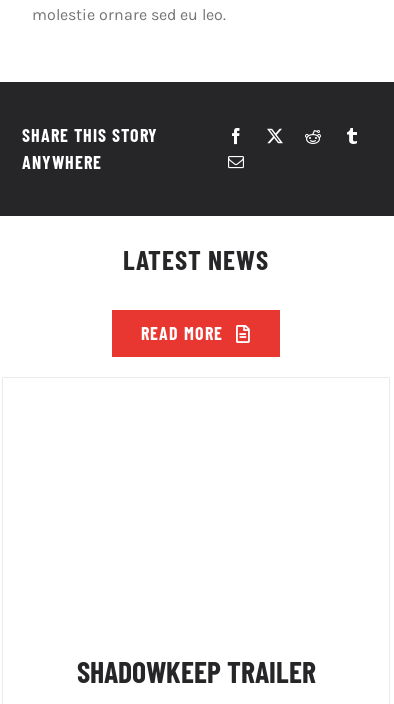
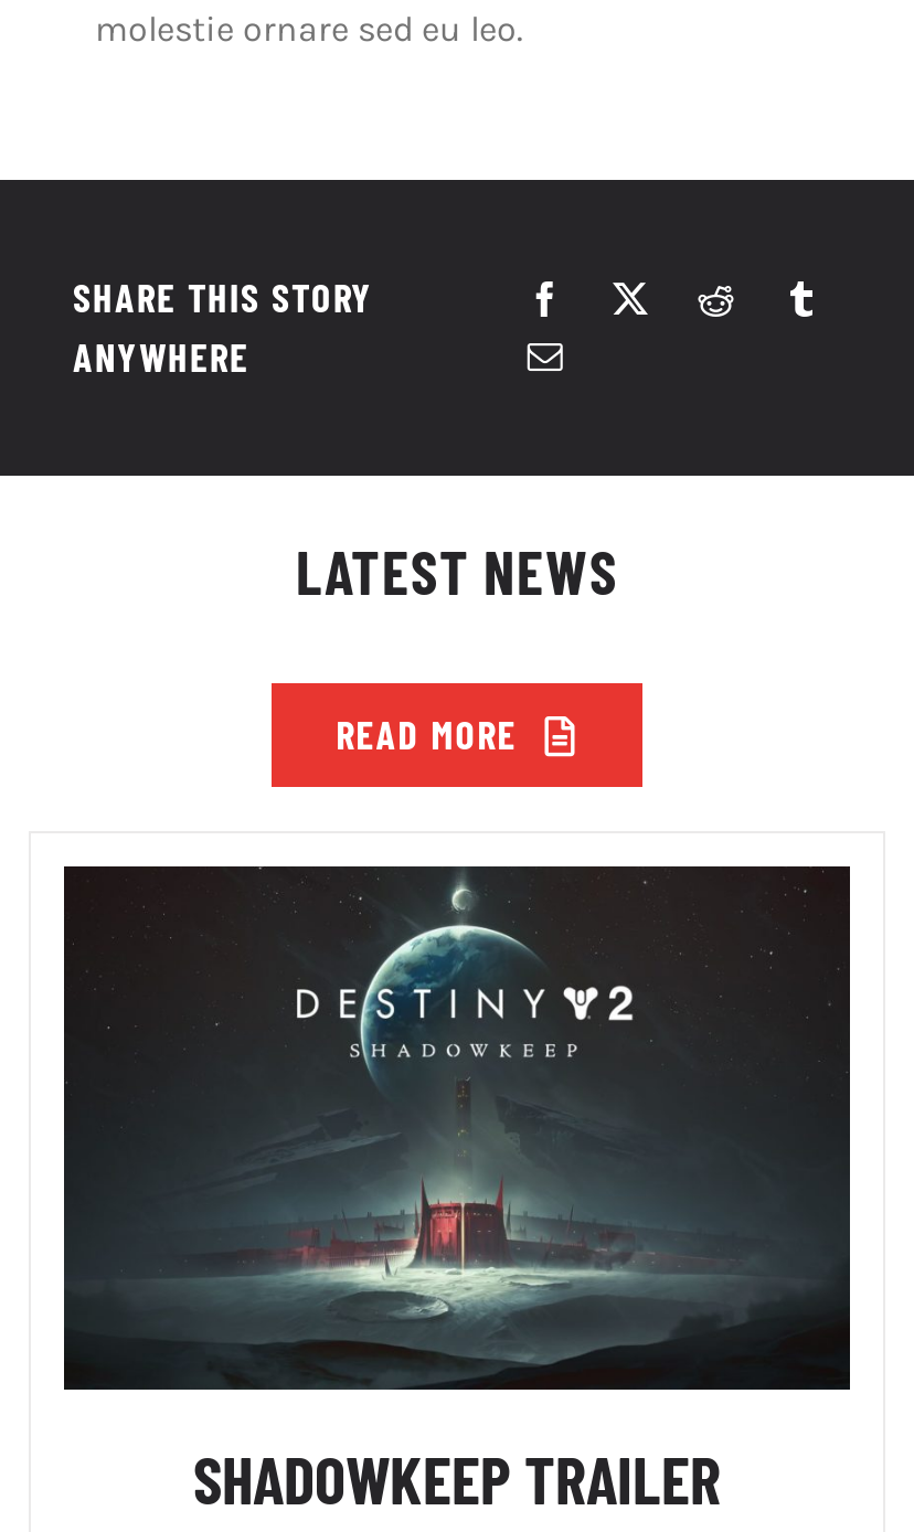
+ [image]
